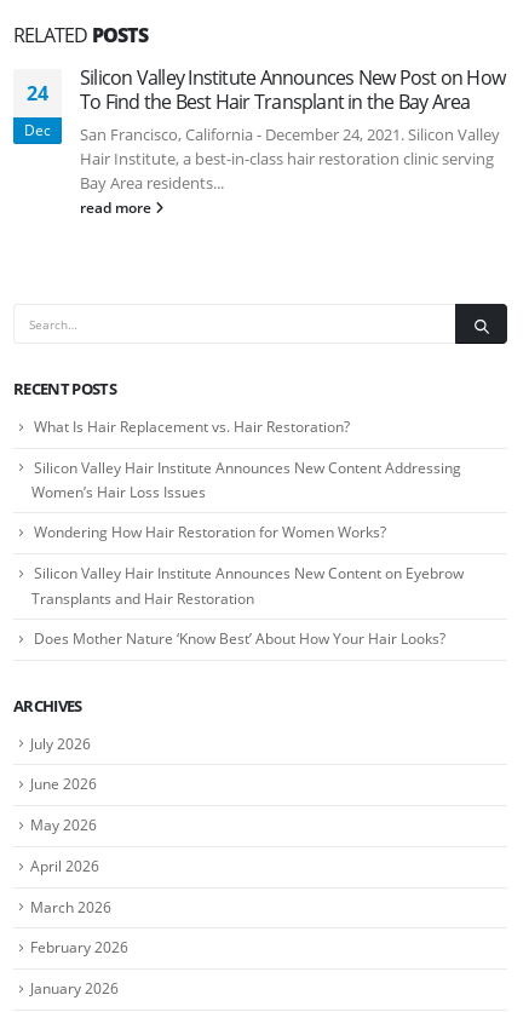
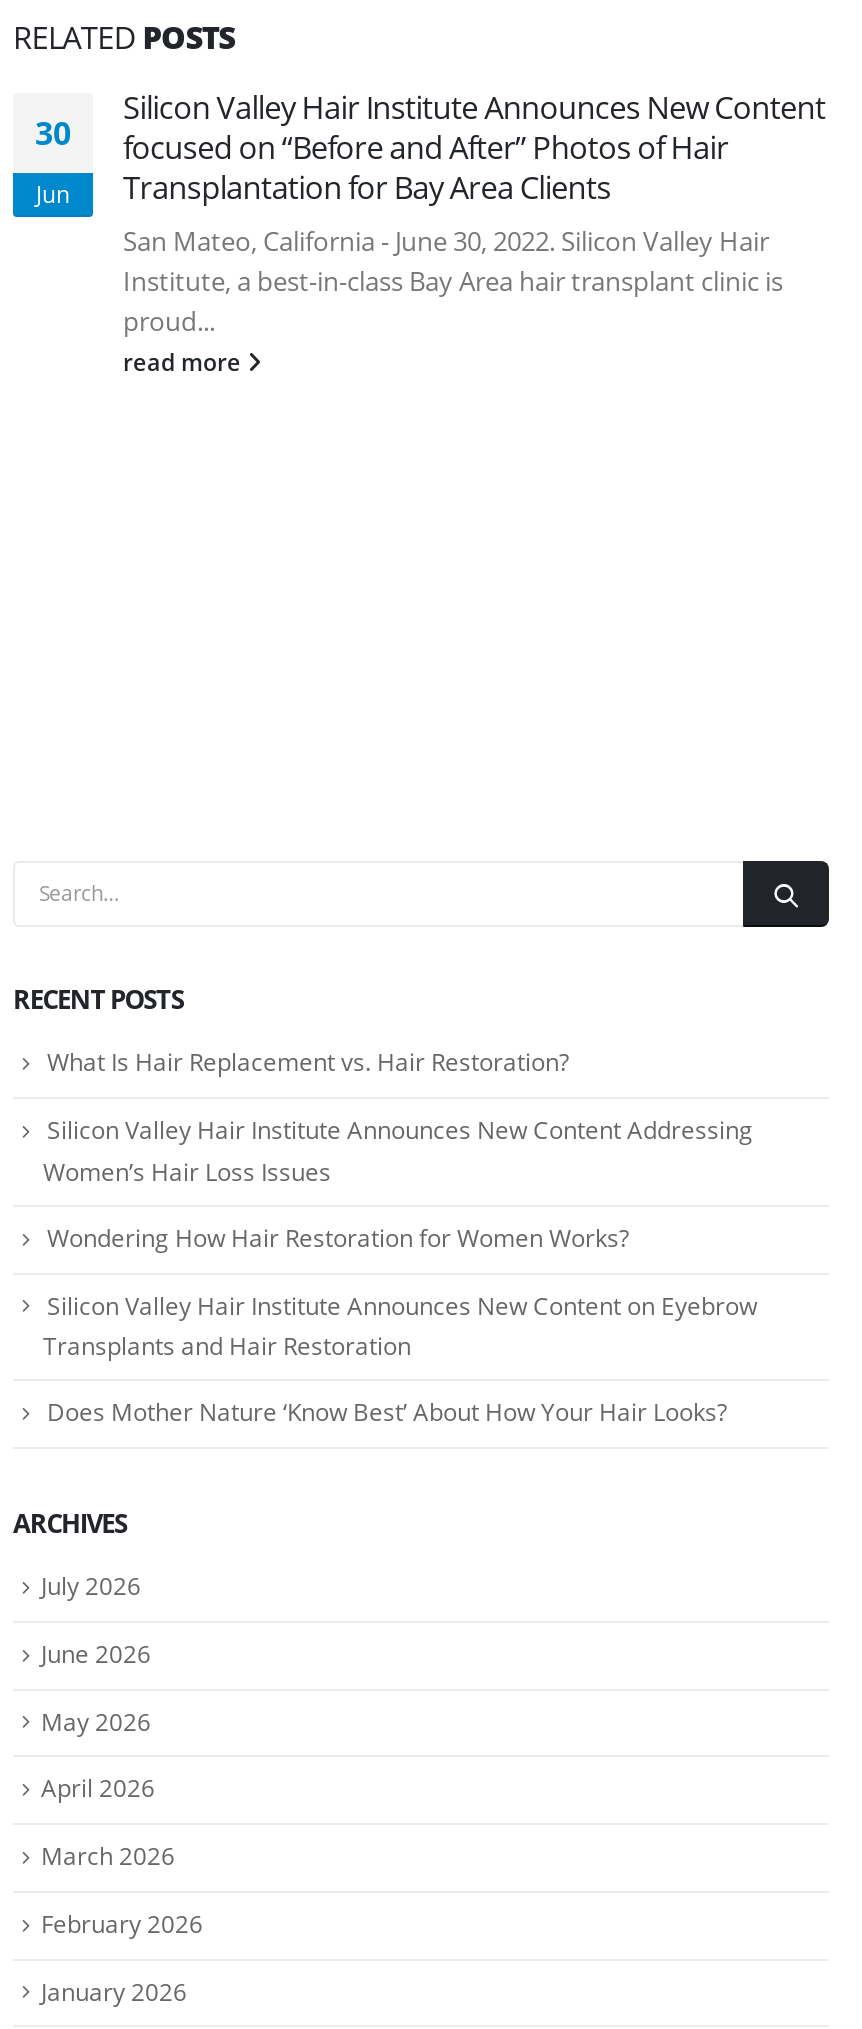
- Silicon Valley Institute Announces New Post on How
- To Find the Best Hair Transplant in the Bay Area
- San Francisco, California - December 24, 2021. Silicon Valley
- Hair Institute, a best-in-class hair restoration clinic serving
- Bay Area residents...
+ Silicon Valley Hair Institute Announces New Content
+ focused on “Before and After” Photos of Hair
+ Transplantation for Bay Area Clients
+ San Mateo, California - June 30, 2022. Silicon Valley Hair
+ Institute, a best-in-class Bay Area hair transplant clinic is
+ proud...

- 24
+ 30

- Dec
+ Jun
